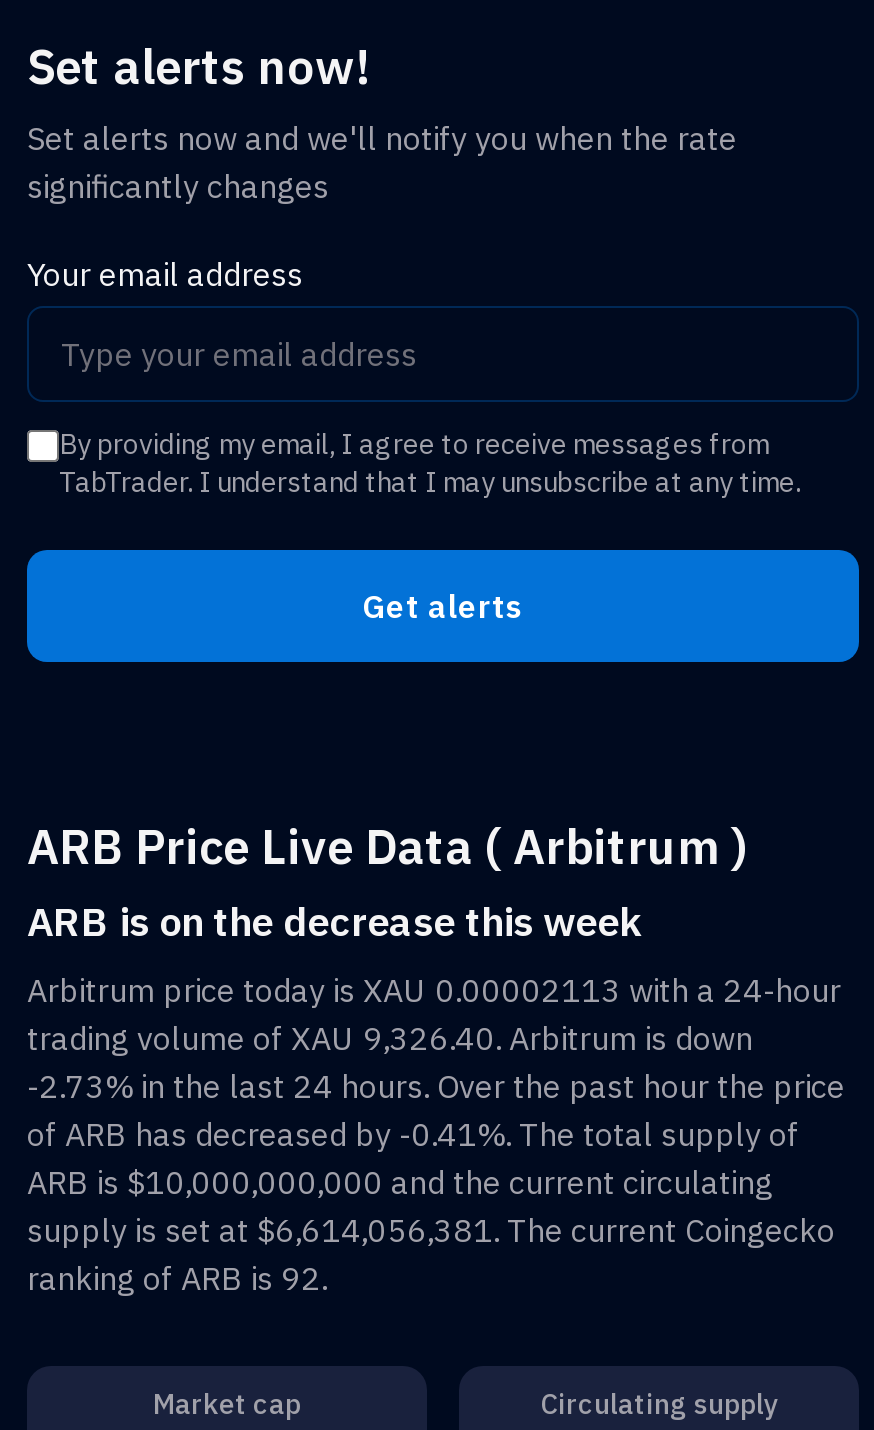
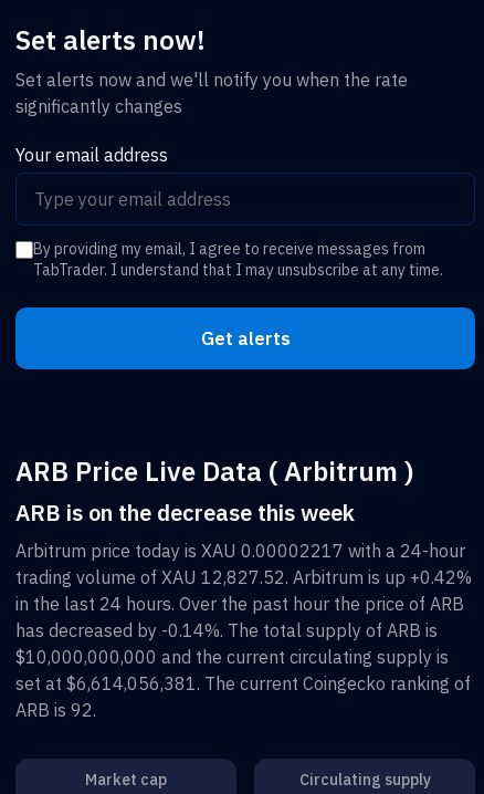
- Arbitrum price today is XAU 0.00002113 with a 24-hour
- trading volume of XAU 9,326.40. Arbitrum is down
- -2.73% in the last 24 hours. Over the past hour the price
- of ARB has decreased by -0.41%. The total supply of
- ARB is $10,000,000,000 and the current circulating
- supply is set at $6,614,056,381. The current Coingecko
- ranking of ARB is 92.
+ Arbitrum price today is XAU 0.00002217 with a 24-hour
+ trading volume of XAU 12,827.52. Arbitrum is up +0.42%
+ in the last 24 hours. Over the past hour the price of ARB
+ has decreased by -0.14%. The total supply of ARB is
+ $10,000,000,000 and the current circulating supply is
+ set at $6,614,056,381. The current Coingecko ranking of
+ ARB is 92.
